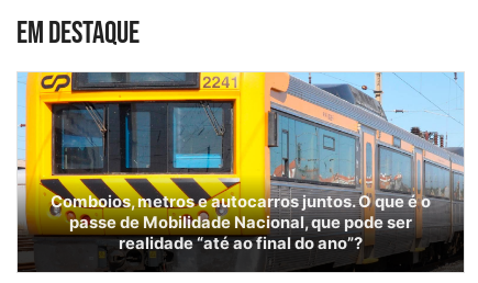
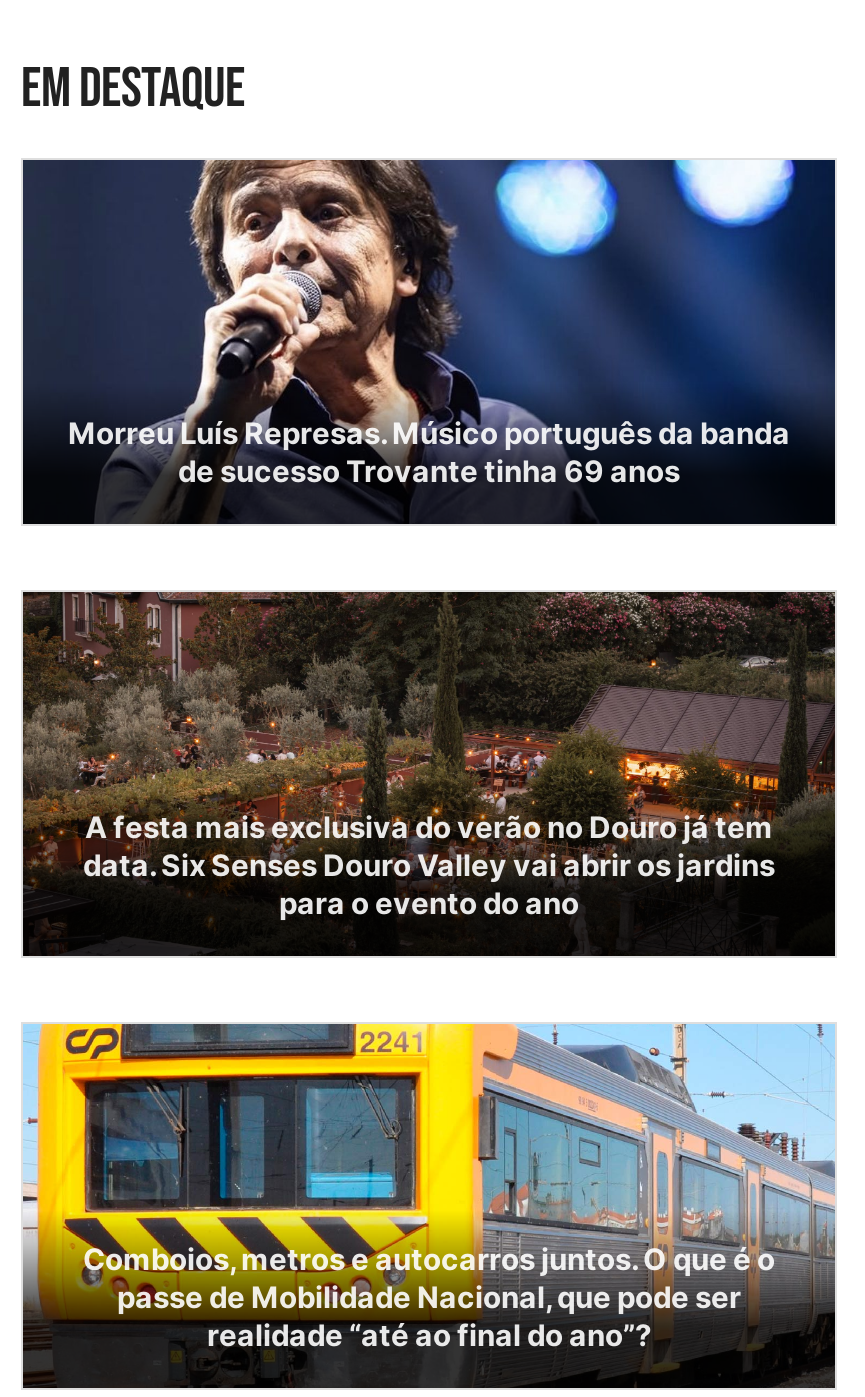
+ [image]
+ Morreu Luís Represas. Músico português da banda
+ de sucesso Trovante tinha 69 anos

+ [image]
+ A festa mais exclusiva do verão no Douro já tem
+ data. Six Senses Douro Valley vai abrir os jardins
+ para o evento do ano
